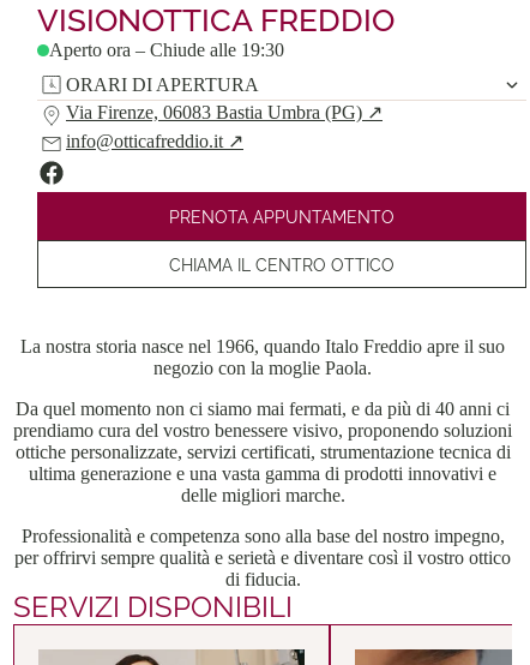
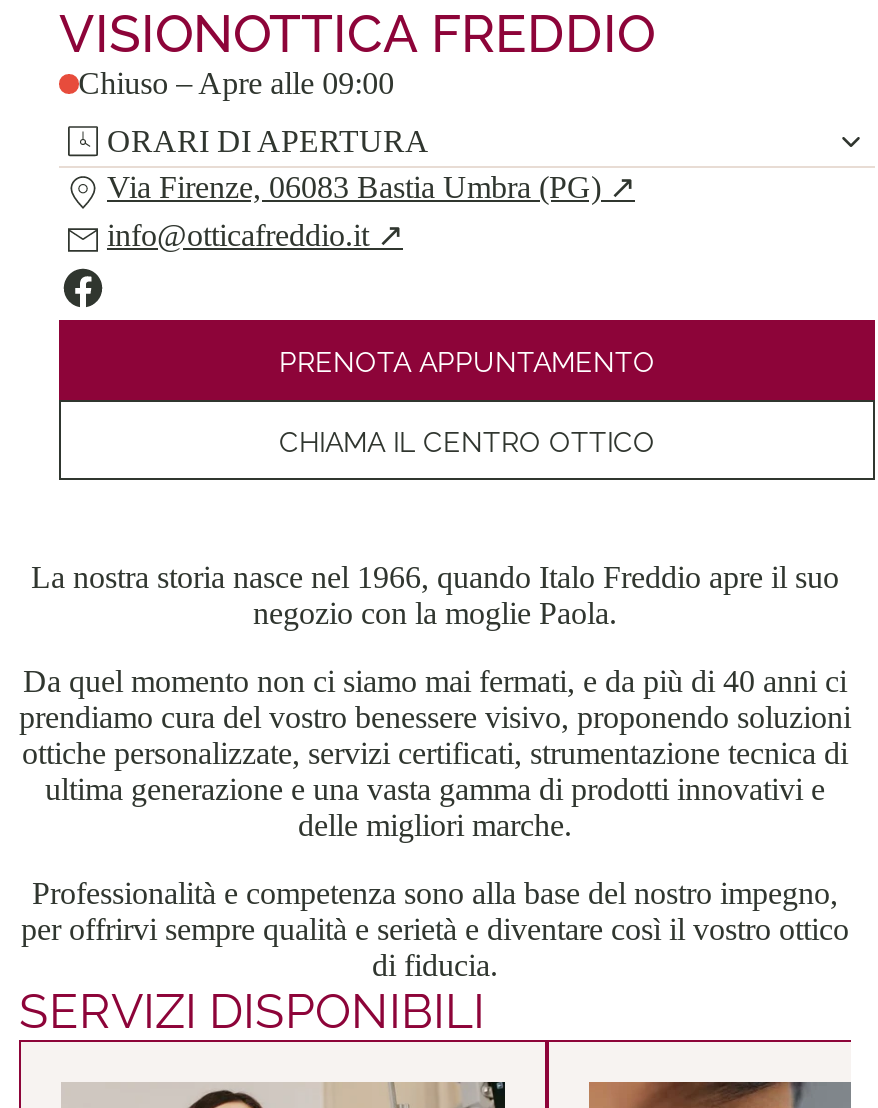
- Aperto ora – Chiude alle 19:30
+ Chiuso – Apre alle 09:00
